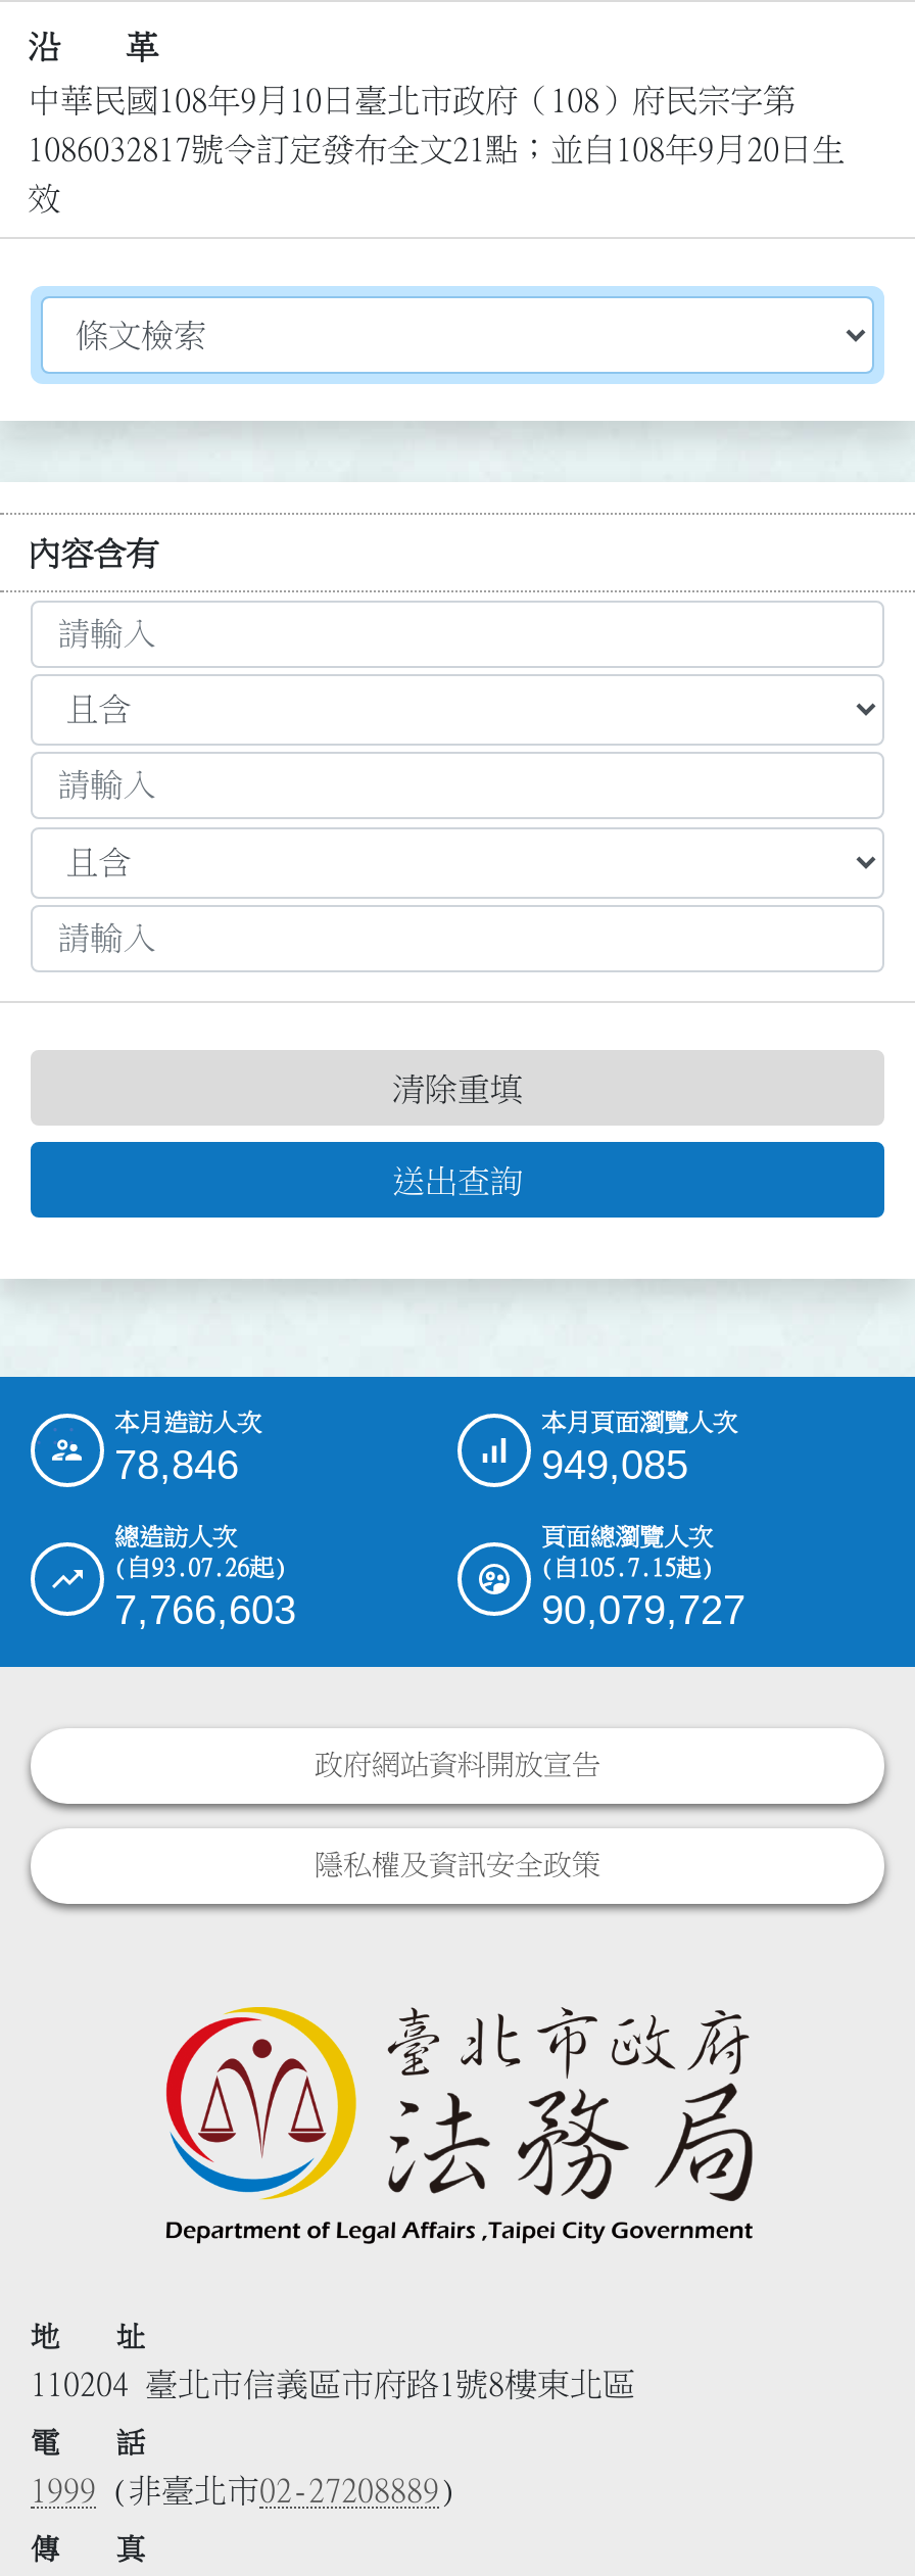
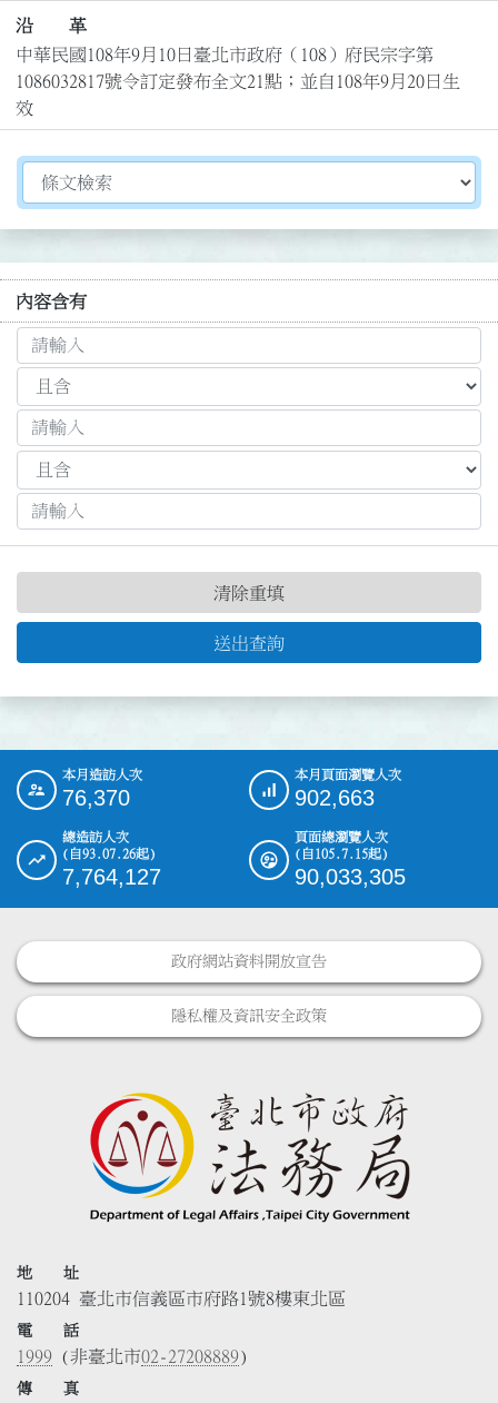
- 78,846
+ 76,370

- 949,085
+ 902,663

- 7,766,603
+ 7,764,127

- 90,079,727
+ 90,033,305
